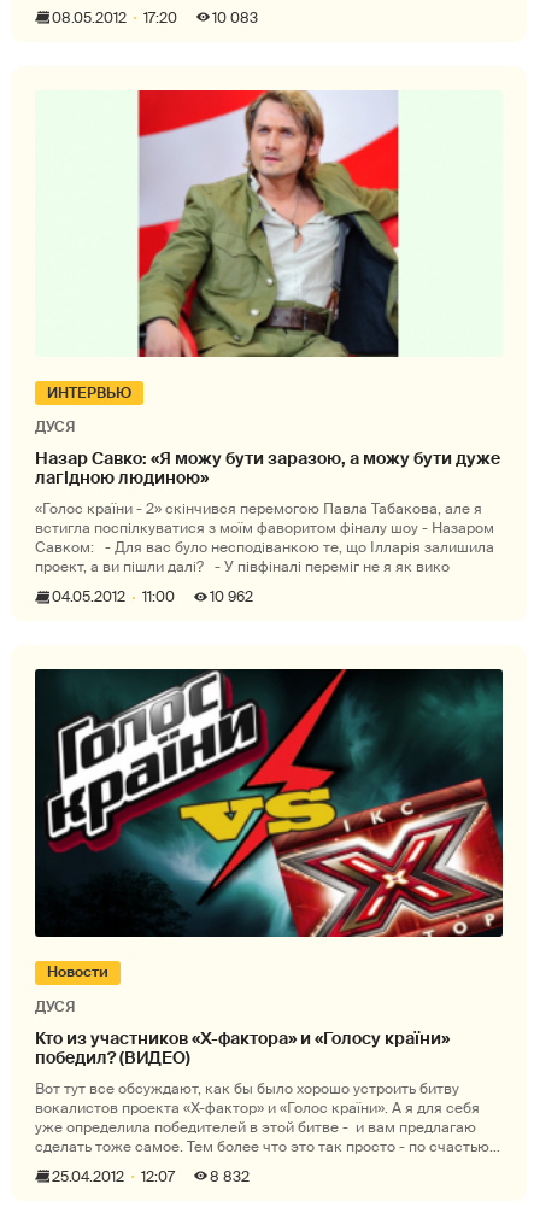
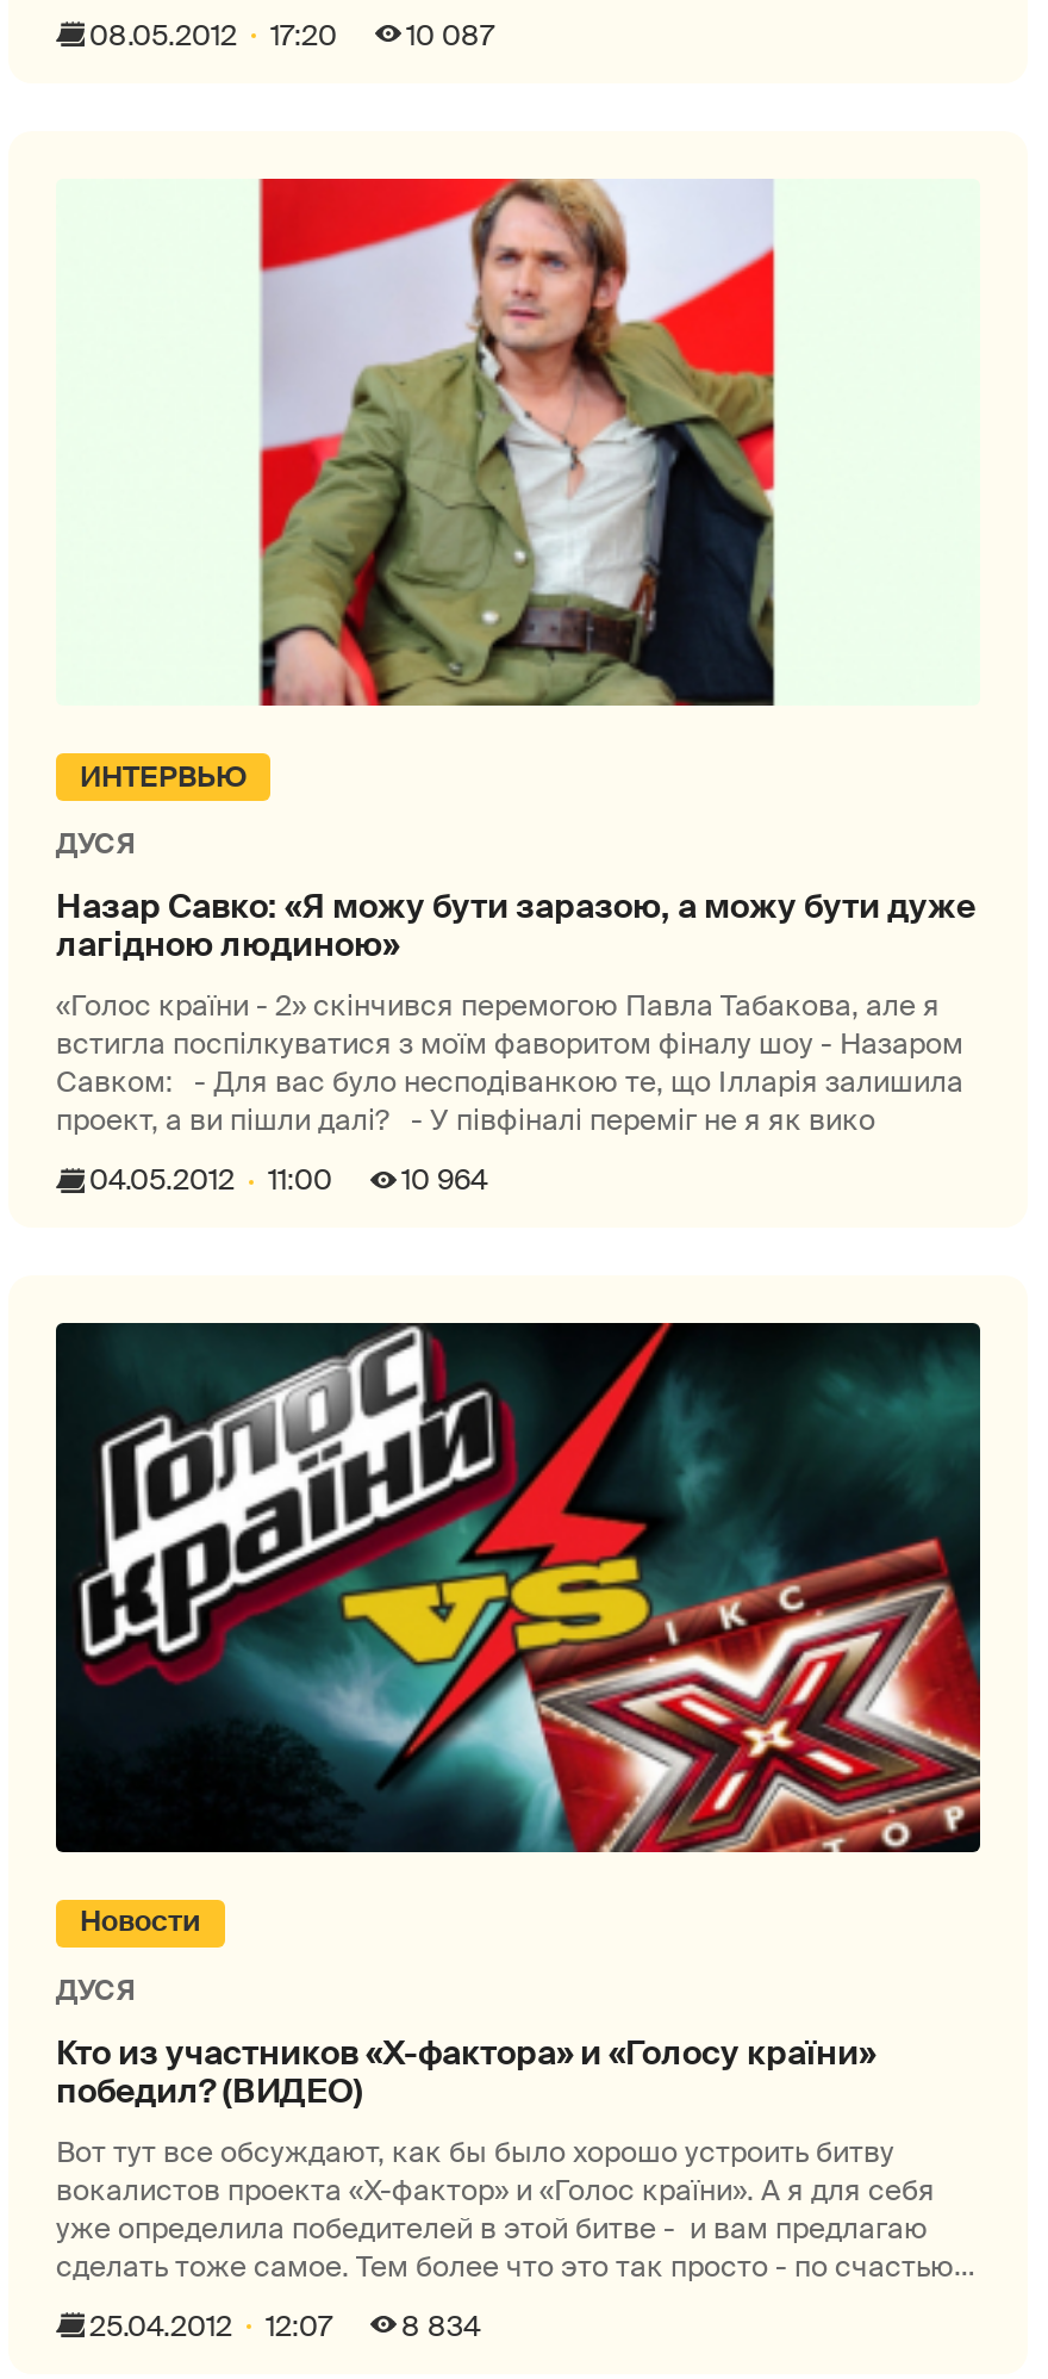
- 08.05.2012 17:20 10 083
+ 08.05.2012 17:20 10 087

- 04.05.2012 11:00 10 962
+ 04.05.2012 11:00 10 964

- 25.04.2012 12:07 8 832
+ 25.04.2012 12:07 8 834
